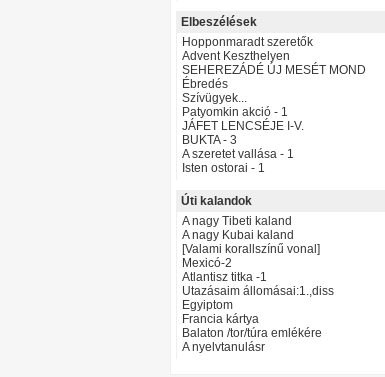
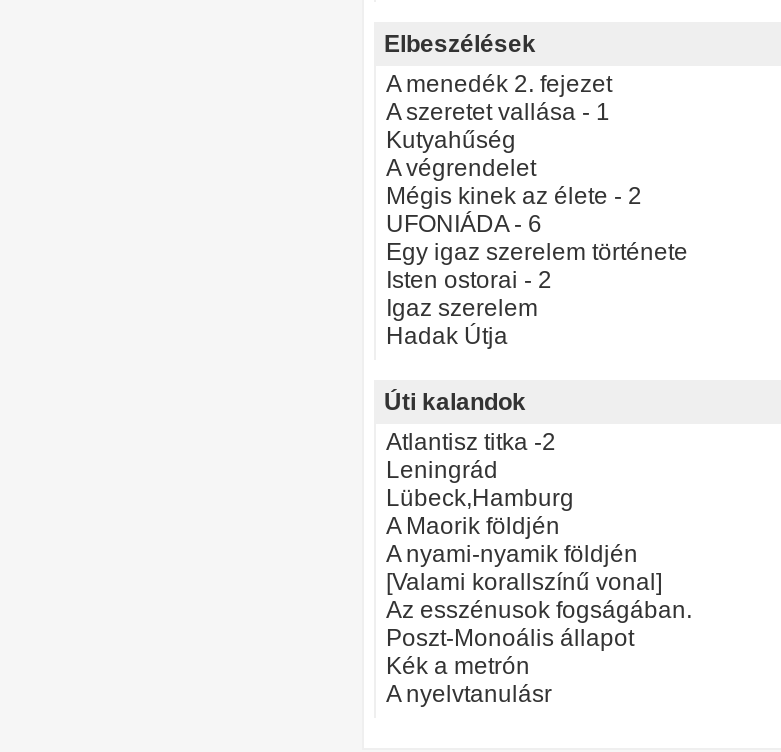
- Hopponmaradt szeretők
- Advent Keszthelyen
- SEHEREZÁDÉ ÚJ MESÉT MOND
- Ébredés
- Szívügyek...
- Patyomkin akció - 1
- JÁFET LENCSÉJE I-V.
- BUKTA - 3
+ A menedék 2. fejezet

moved up: A szeretet vallása - 1

- Isten ostorai - 1
+ Kutyahűség
+ A végrendelet
+ Mégis kinek az élete - 2
+ UFONIÁDA - 6
+ Egy igaz szerelem története
+ Isten ostorai - 2
+ Igaz szerelem
+ Hadak Útja

- A nagy Tibeti kaland
- A nagy Kubai kaland
+ Atlantisz titka -2
+ Leningrád
+ Lübeck,Hamburg
+ A Maorik földjén
+ A nyami-nyamik földjén

moved down: [Valami korallszínű vonal]

- Mexicó-2
- Atlantisz titka -1
- Utazásaim állomásai:1.,diss
- Egyiptom
- Francia kártya
- Balaton /tor/túra emlékére
+ Az esszénusok fogságában.
+ Poszt-Monoális állapot
+ Kék a metrón
